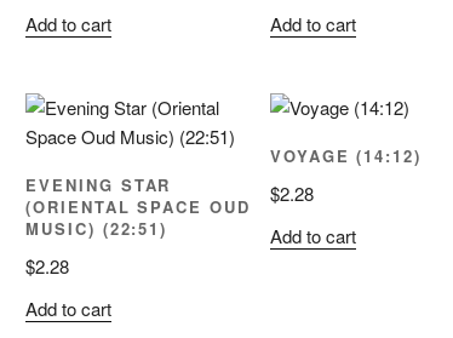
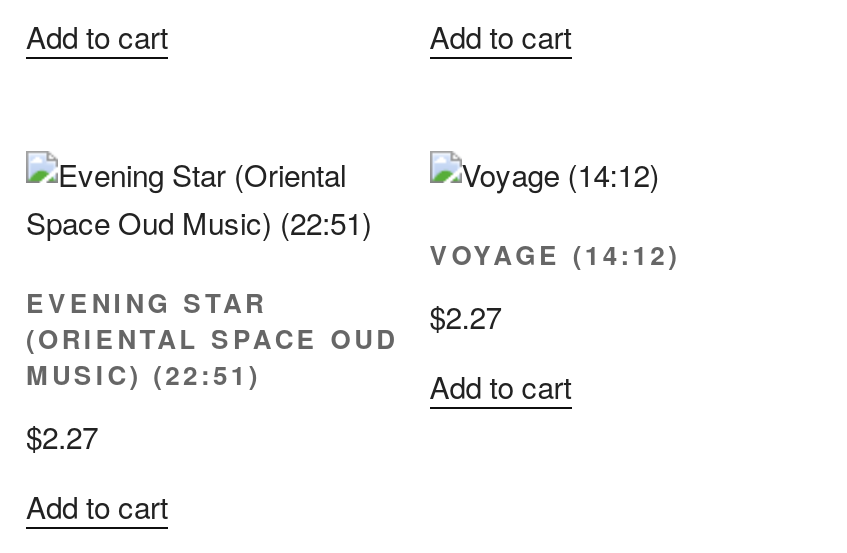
- $2.28
+ $2.27

- $2.28
+ $2.27
